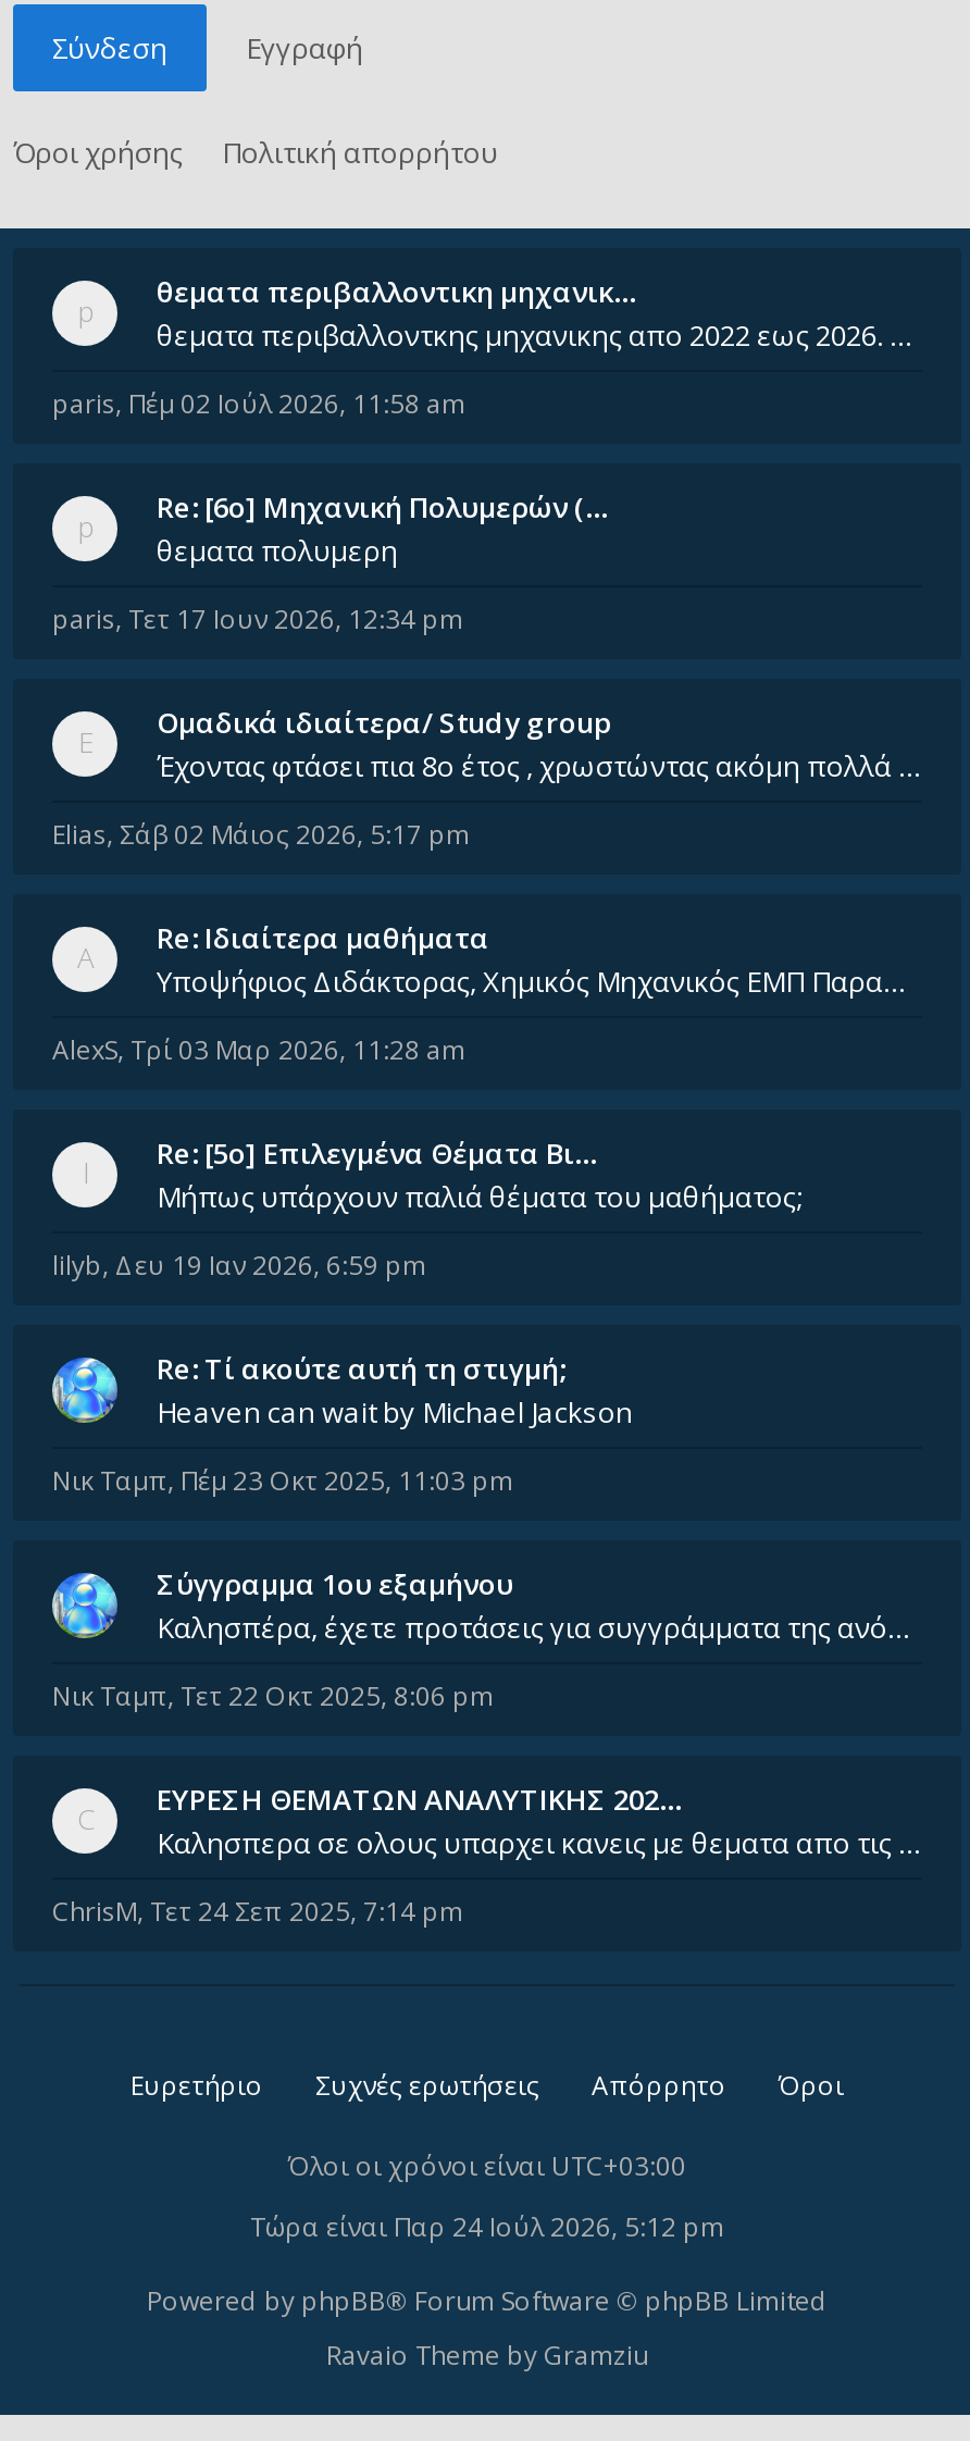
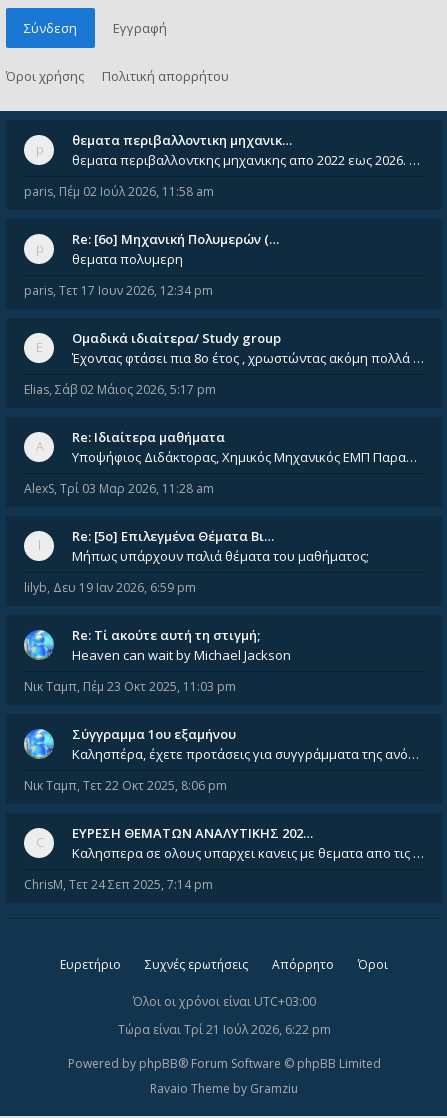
- Τώρα είναι Παρ 24 Ιούλ 2026, 5:12 pm
+ Τώρα είναι Τρί 21 Ιούλ 2026, 6:22 pm
